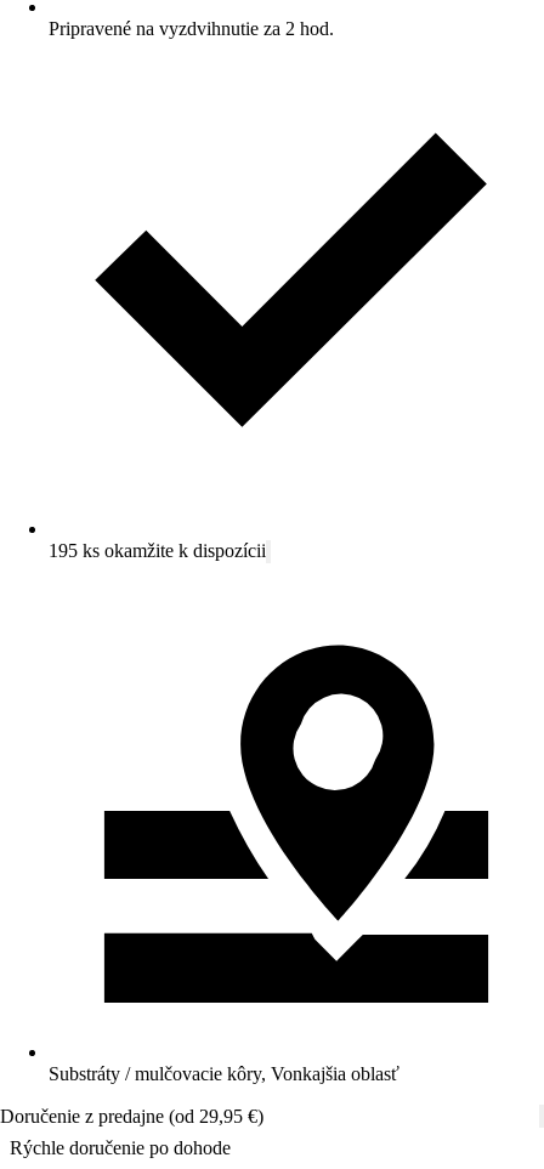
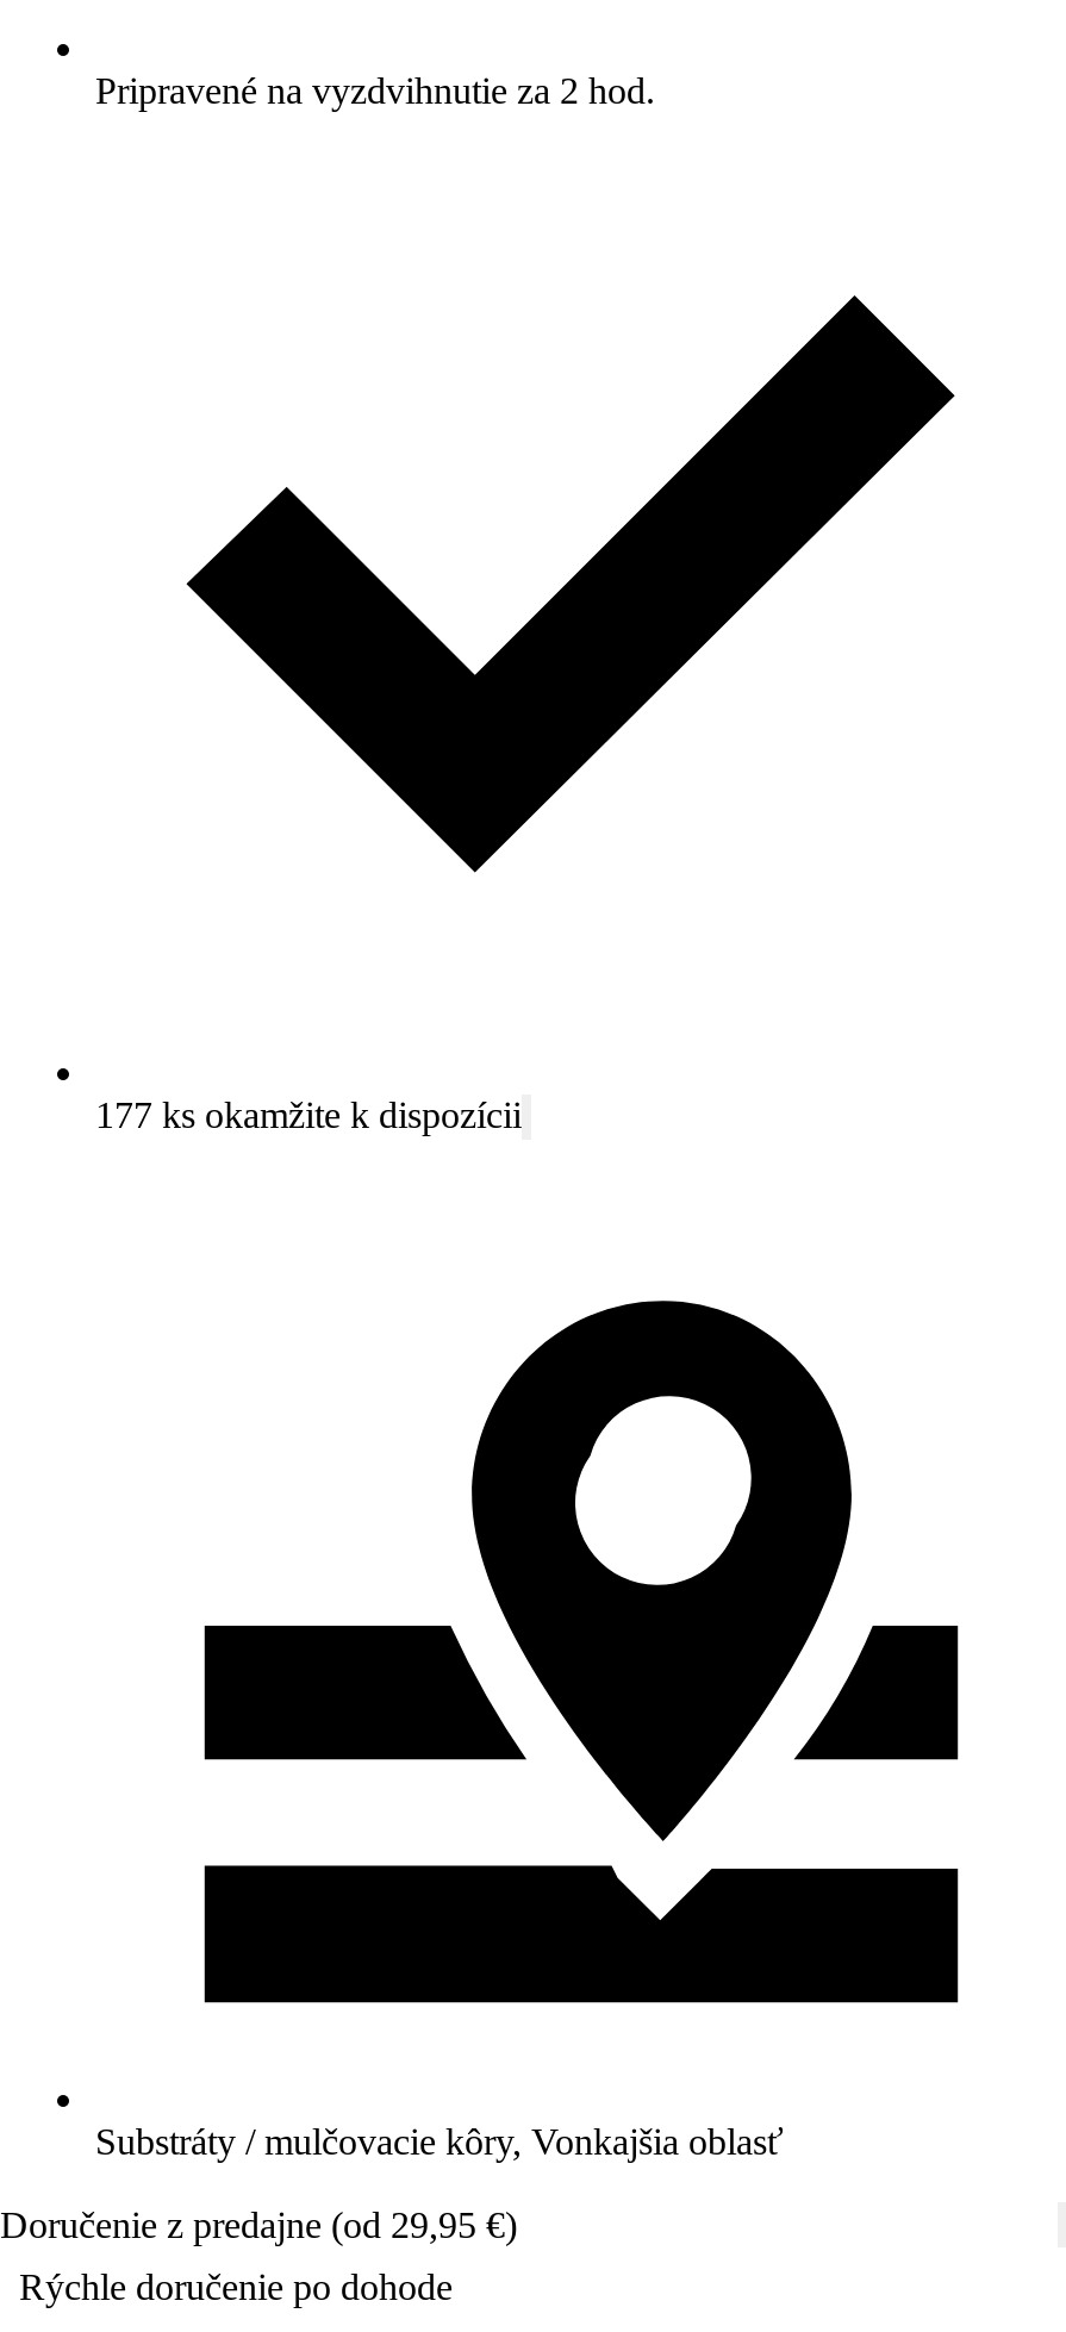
- 195 ks okamžite k dispozícii
+ 177 ks okamžite k dispozícii
